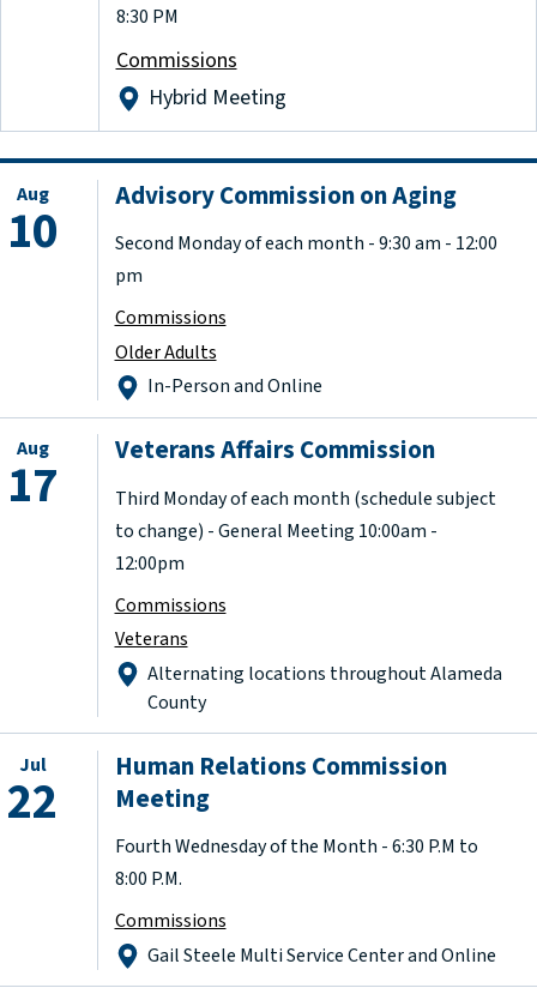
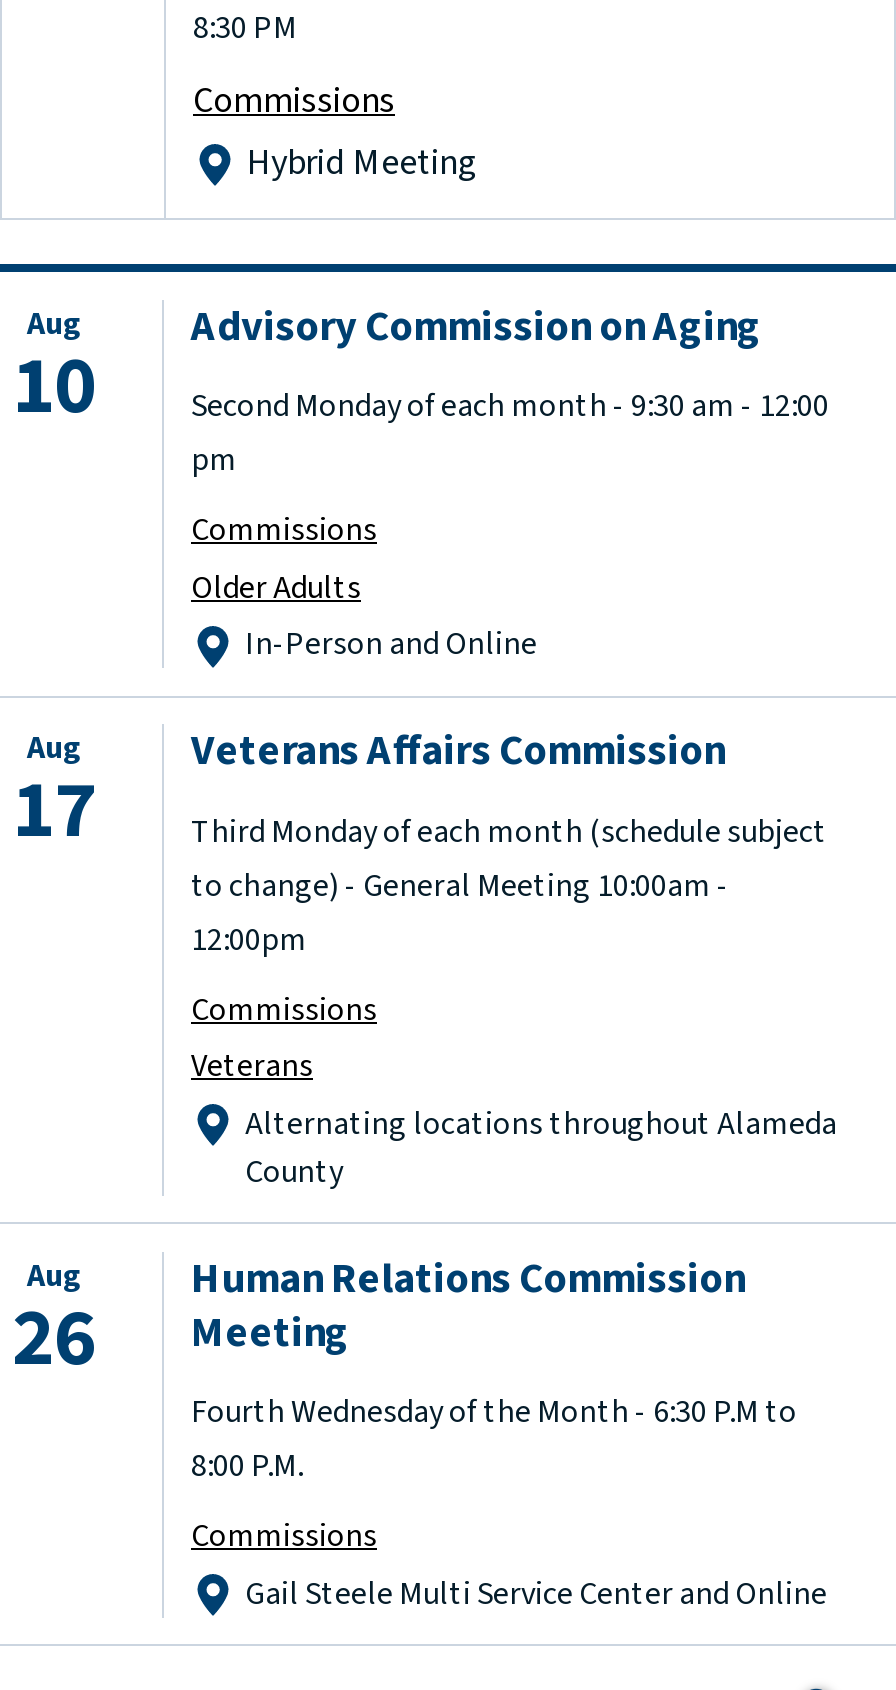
- Jul
- 22
+ Aug
+ 26
